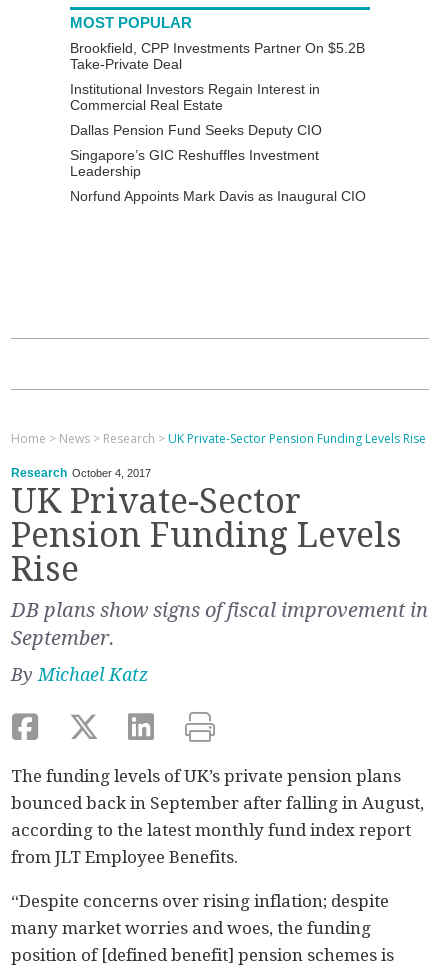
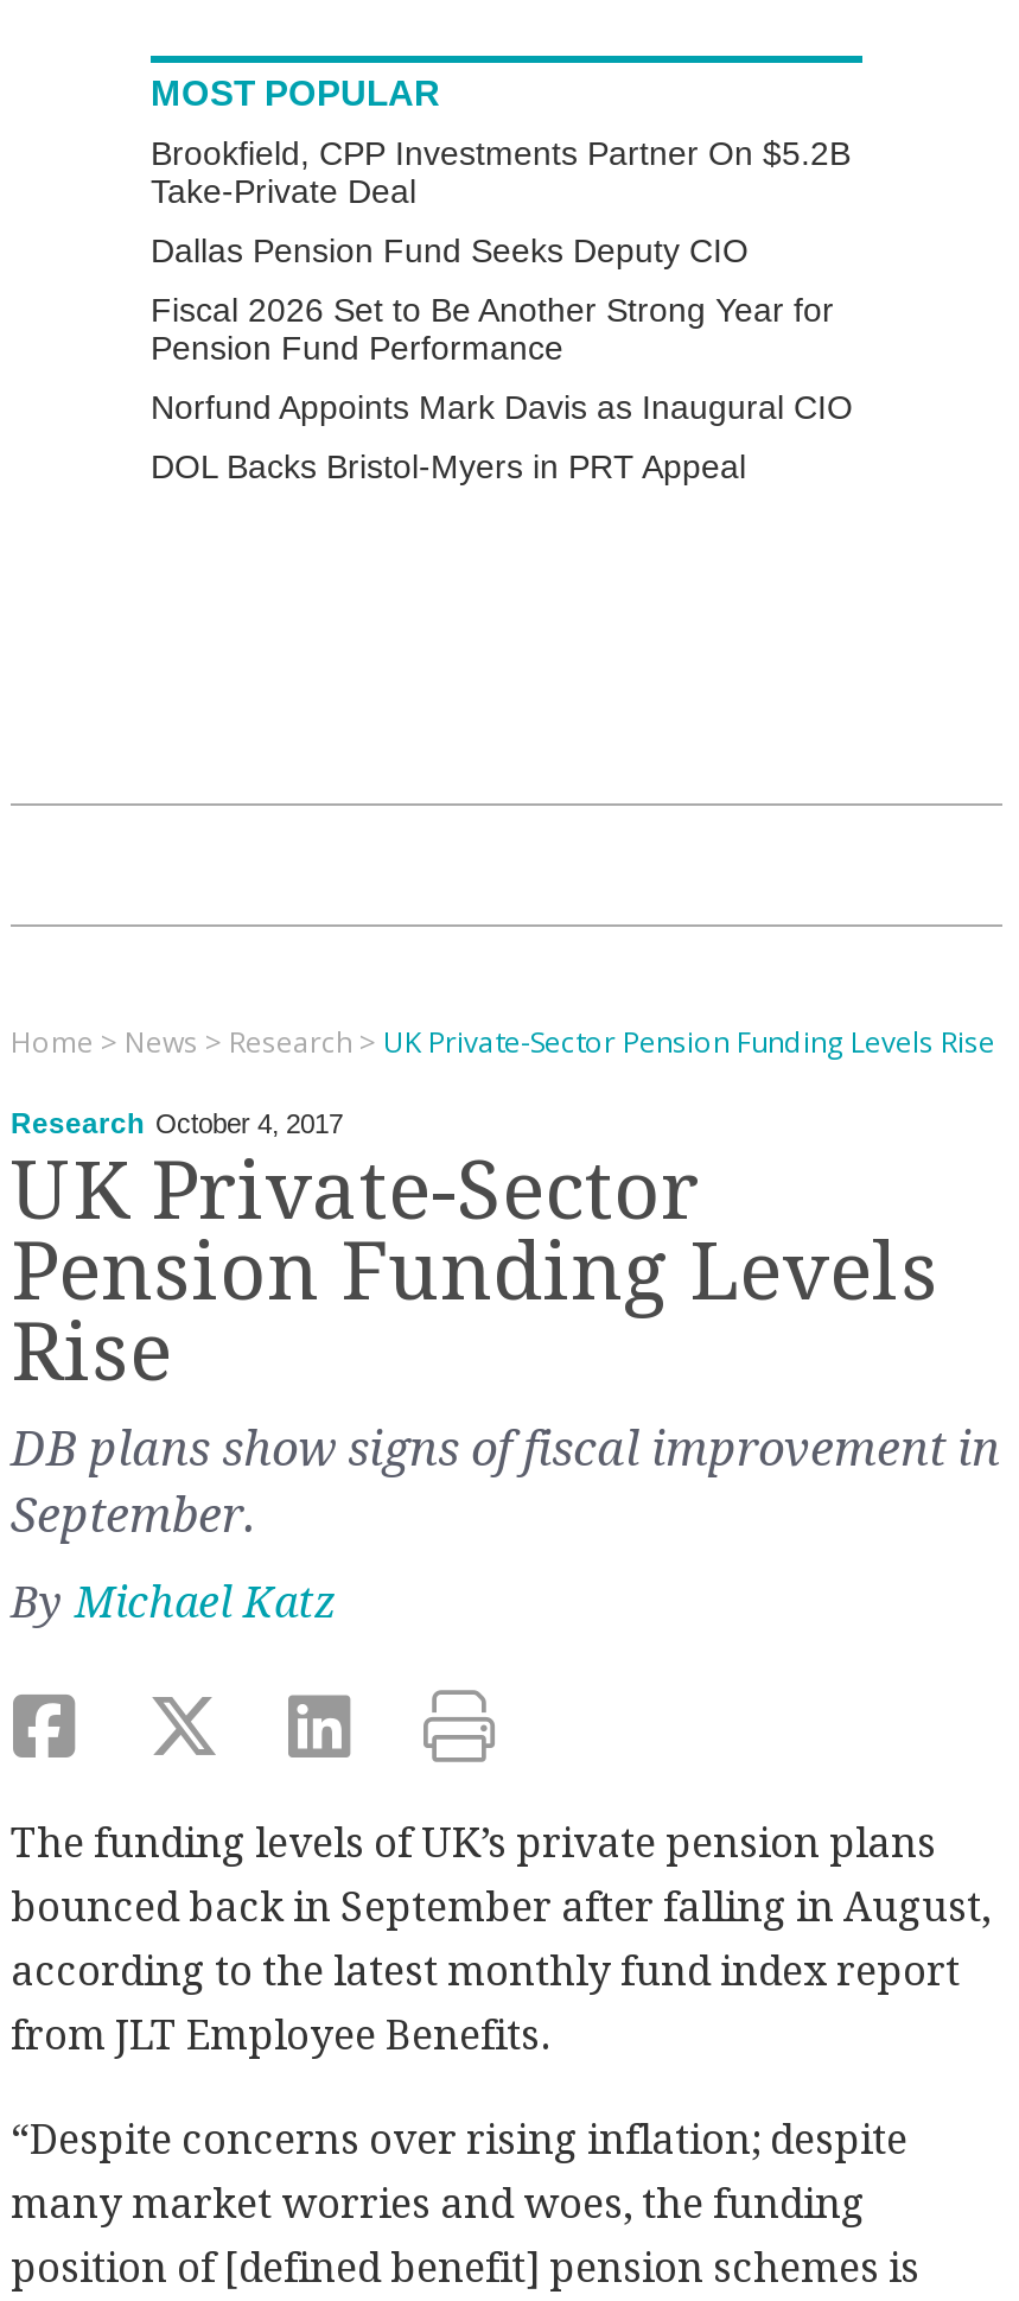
- Institutional Investors Regain Interest in
- Commercial Real Estate

moved up: Dallas Pension Fund Seeks Deputy CIO

- Singapore’s GIC Reshuffles Investment
- Leadership
+ Fiscal 2026 Set to Be Another Strong Year for
+ Pension Fund Performance

moved up: Norfund Appoints Mark Davis as Inaugural CIO

+ DOL Backs Bristol-Myers in PRT Appeal
